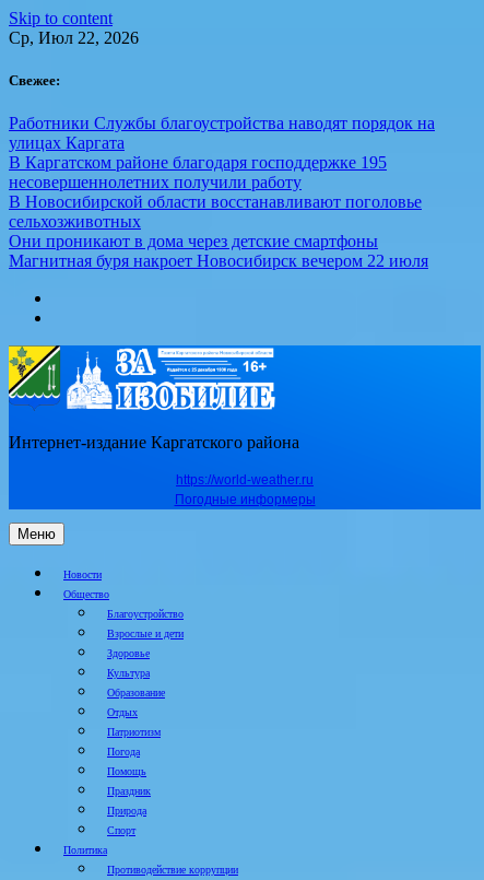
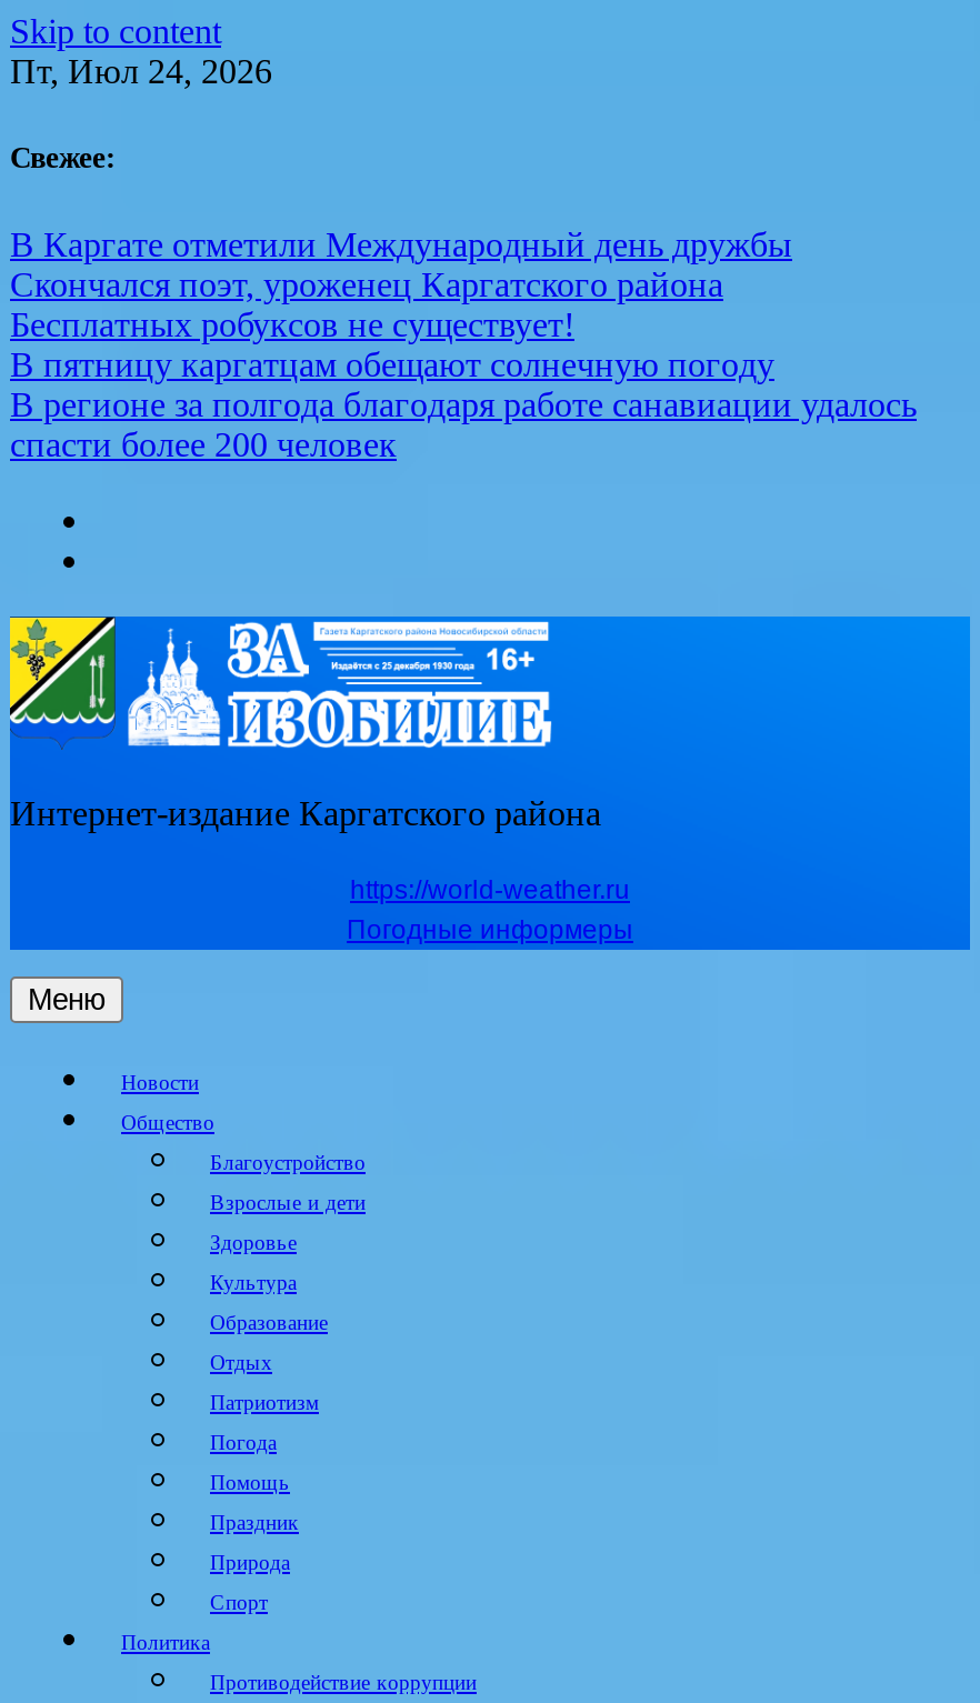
- Ср, Июл 22, 2026
+ Пт, Июл 24, 2026

- Работники Службы благоустройства наводят порядок на
- улицах Каргата
- В Каргатском районе благодаря господдержке 195
- несовершеннолетних получили работу
- В Новосибирской области восстанавливают поголовье
- сельхозживотных
- Они проникают в дома через детские смартфоны
- Магнитная буря накроет Новосибирск вечером 22 июля
+ В Каргате отметили Международный день дружбы
+ Скончался поэт, уроженец Каргатского района
+ Бесплатных робуксов не существует!
+ В пятницу каргатцам обещают солнечную погоду
+ В регионе за полгода благодаря работе санавиации удалось
+ спасти более 200 человек
